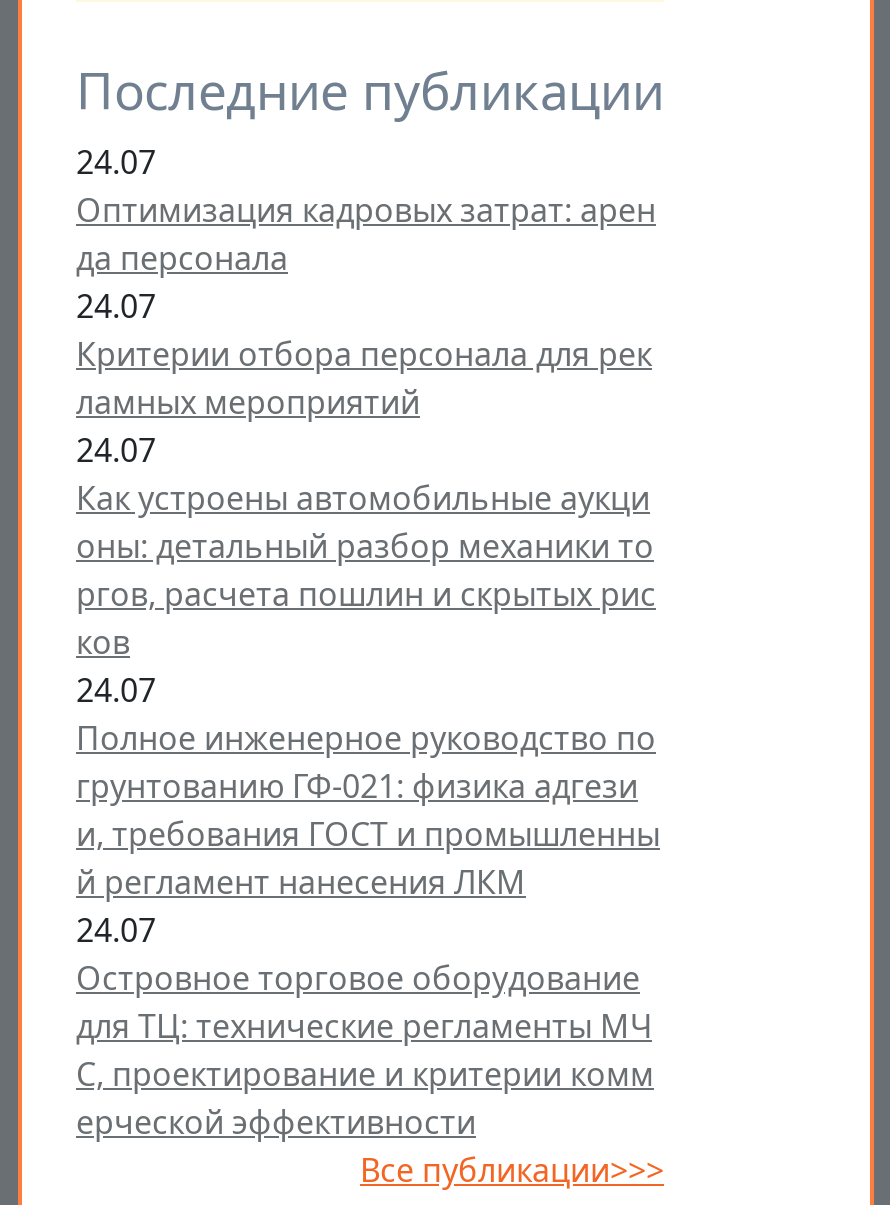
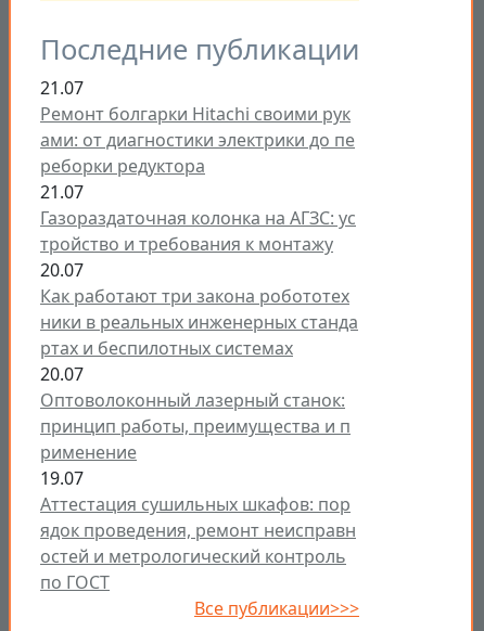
- 24.07
- Оптимизация кадровых затрат: арен
- да персонала
- 24.07
- Критерии отбора персонала для рек
- ламных мероприятий
- 24.07
- Как устроены автомобильные аукци
- оны: детальный разбор механики то
- ргов, расчета пошлин и скрытых рис
- ков
- 24.07
- Полное инженерное руководство по
- грунтованию ГФ-021: физика адгези
- и, требования ГОСТ и промышленны
- й регламент нанесения ЛКМ
- 24.07
- Островное торговое оборудование
- для ТЦ: технические регламенты МЧ
- С, проектирование и критерии комм
- ерческой эффективности
+ 21.07
+ Ремонт болгарки Hitachi своими рук
+ ами: от диагностики электрики до пе
+ реборки редуктора
+ 21.07
+ Газораздаточная колонка на АГЗС: ус
+ тройство и требования к монтажу
+ 20.07
+ Как работают три закона робототех
+ ники в реальных инженерных станда
+ ртах и беспилотных системах
+ 20.07
+ Оптоволоконный лазерный станок:
+ принцип работы, преимущества и п
+ рименение
+ 19.07
+ Аттестация сушильных шкафов: пор
+ ядок проведения, ремонт неисправн
+ остей и метрологический контроль
+ по ГОСТ
